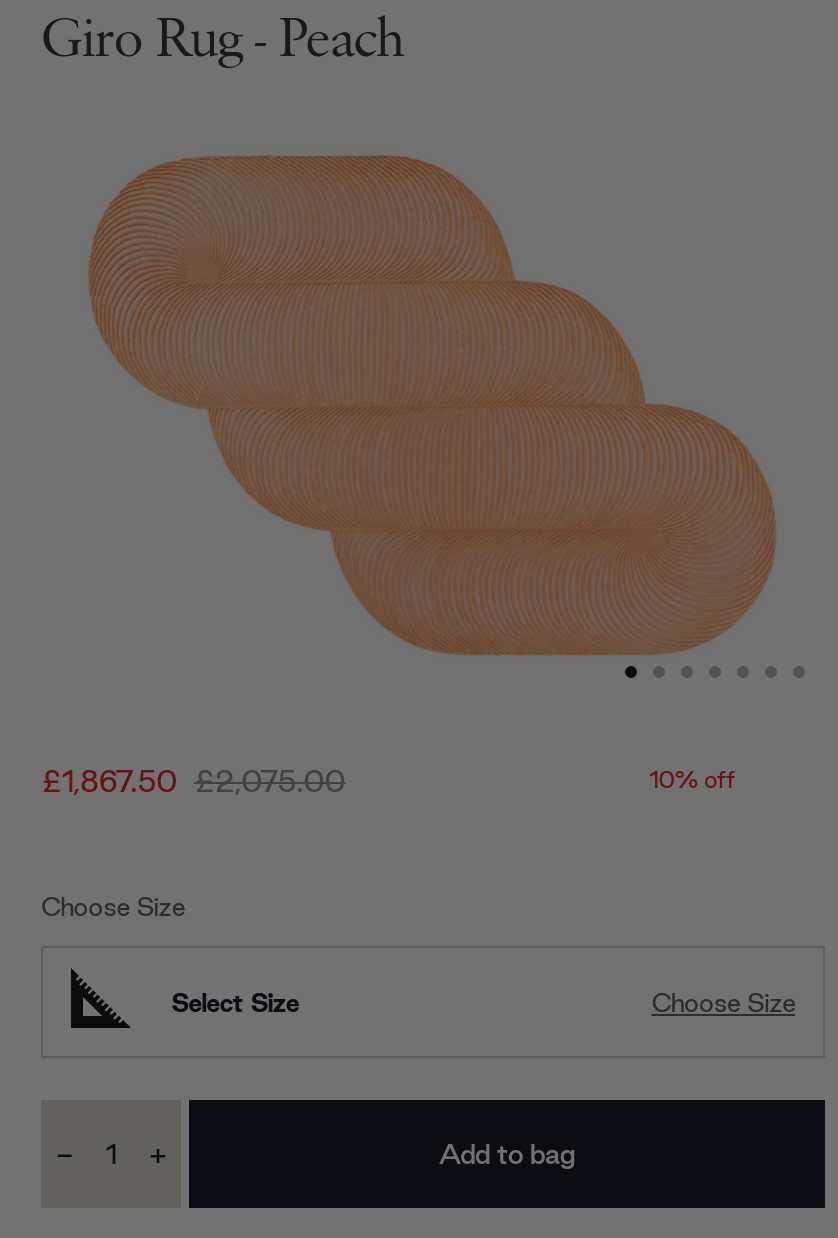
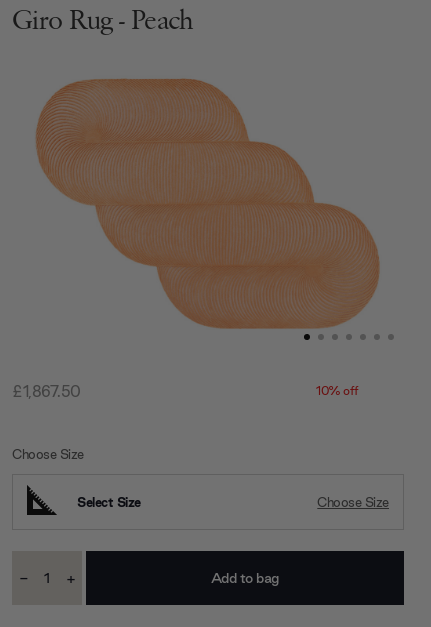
- £1,867.50 £2,075.00
+ £1,867.50
